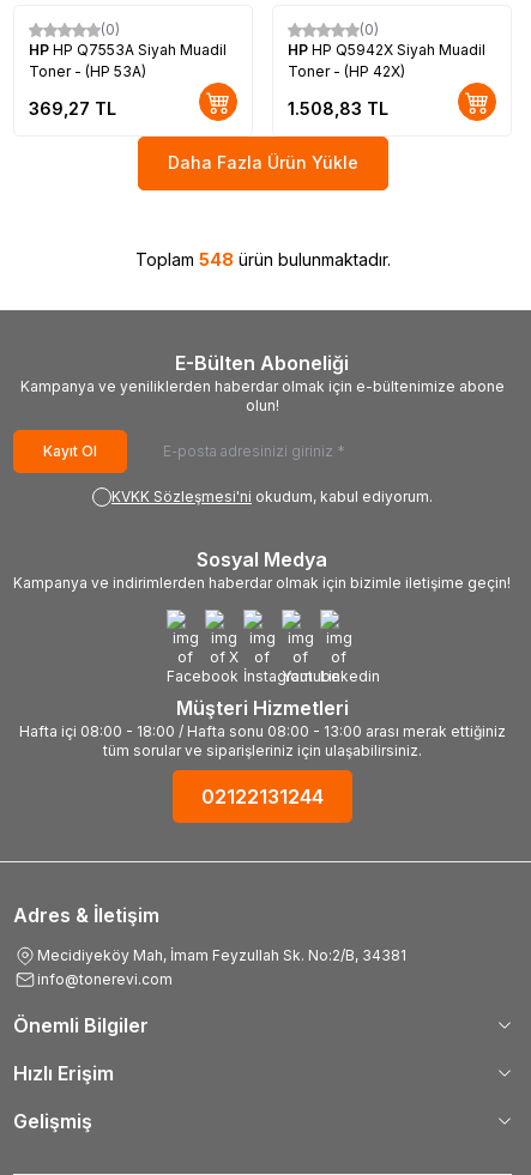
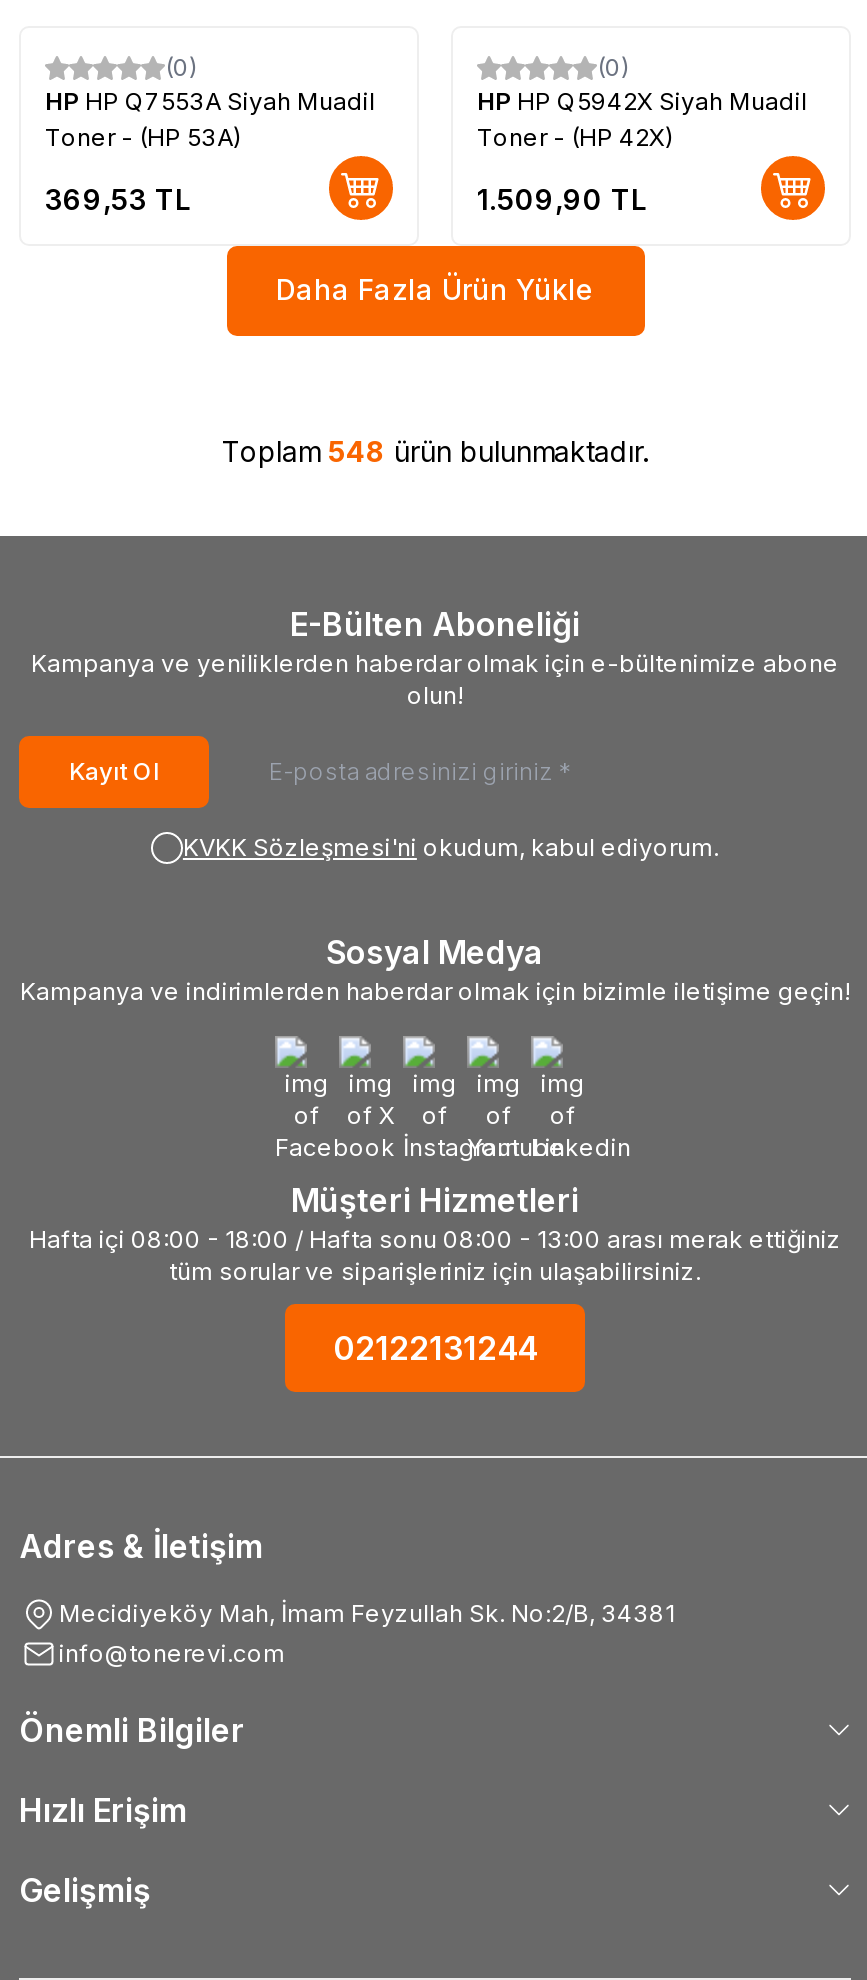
- 369,27 TL
+ 369,53 TL

- 1.508,83 TL
+ 1.509,90 TL
